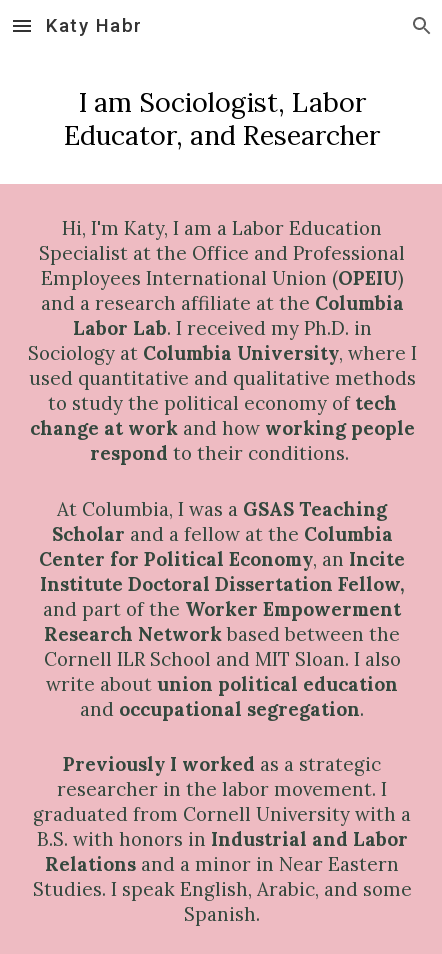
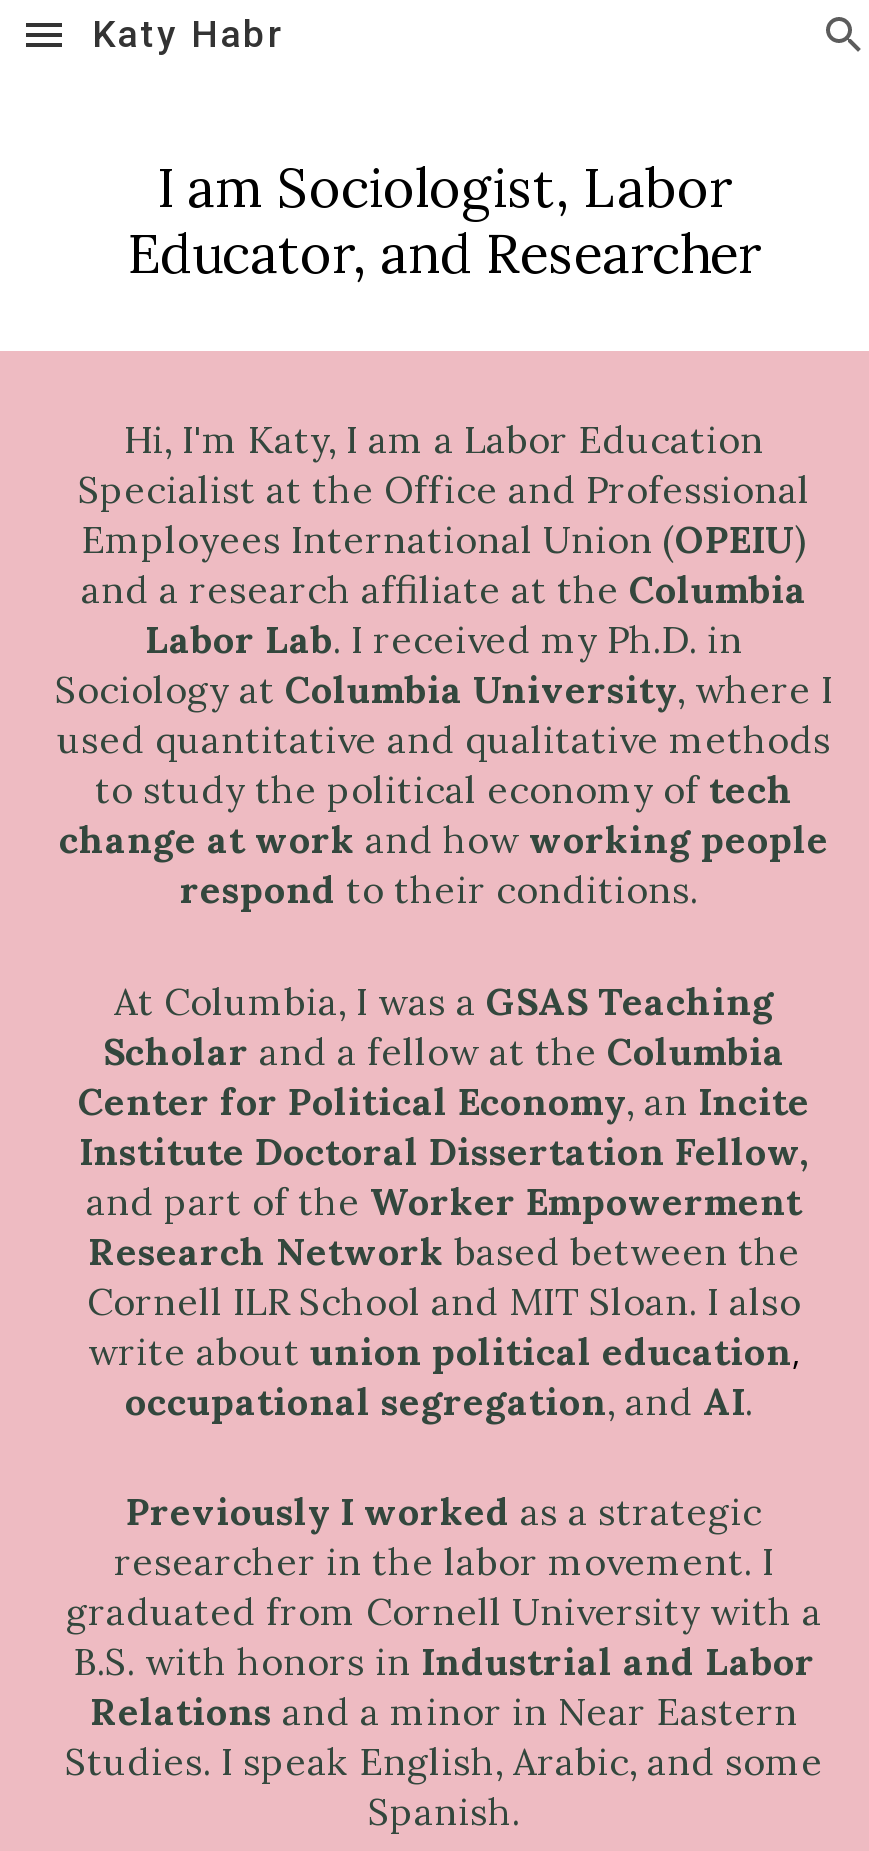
- write about union political education
- and occupational segregation.
+ write about union political education,
+ occupational segregation, and AI.
